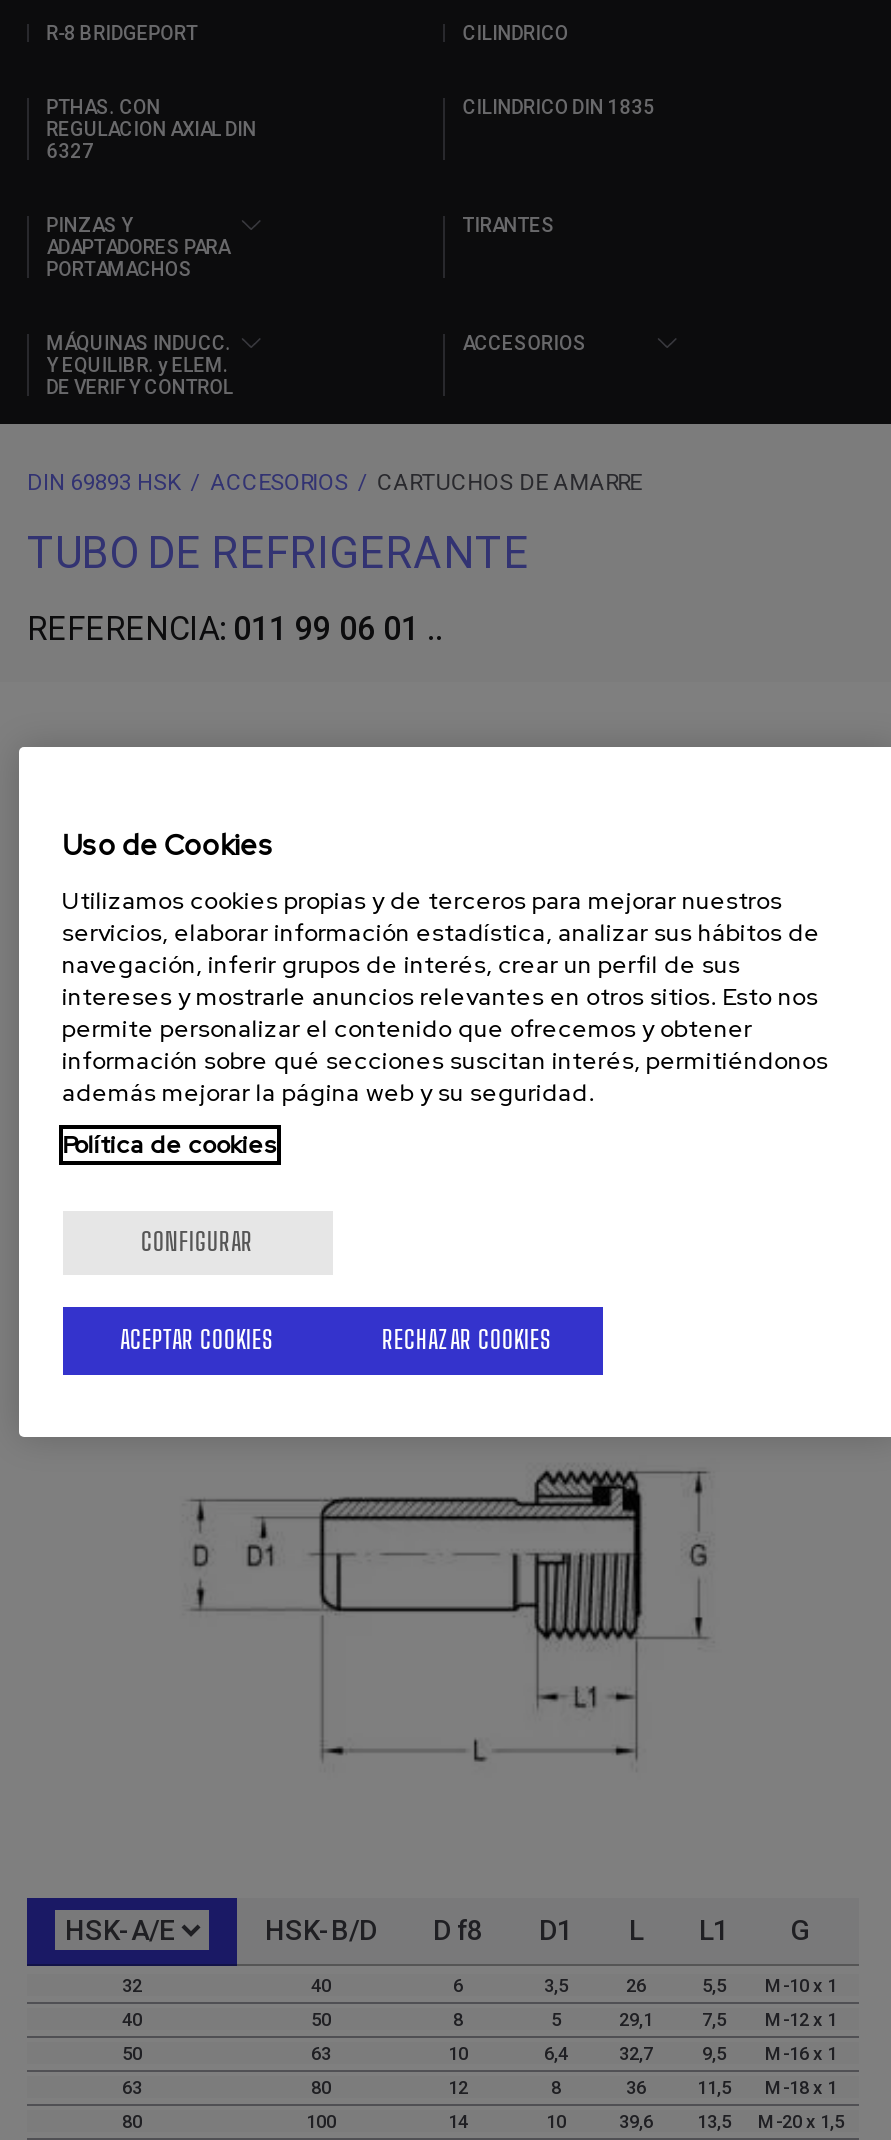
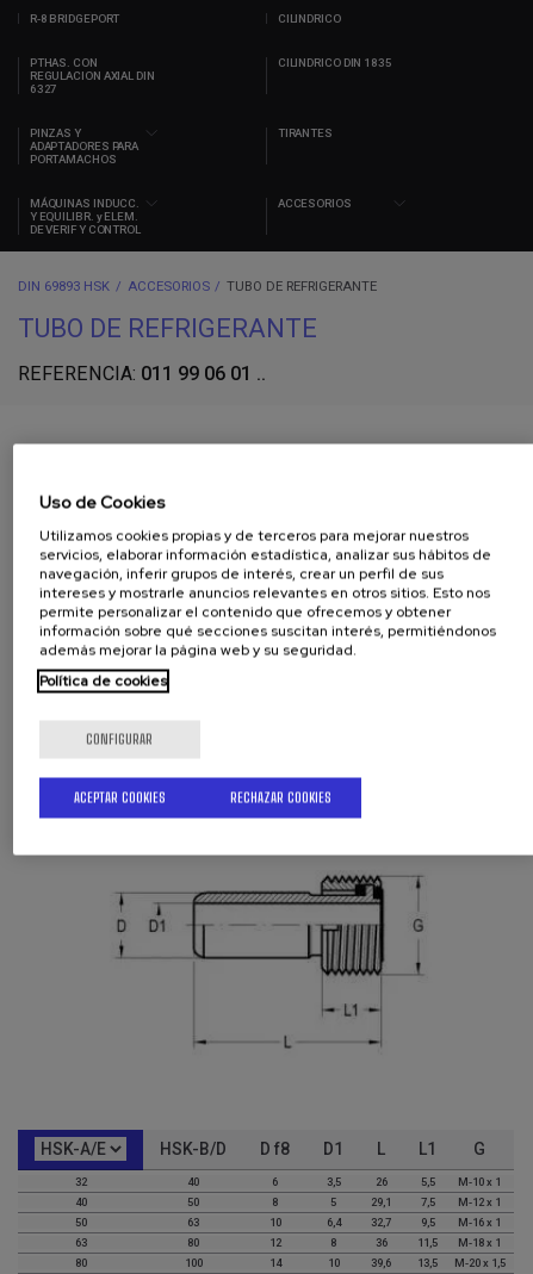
- CARTUCHOS DE AMARRE
+ TUBO DE REFRIGERANTE
